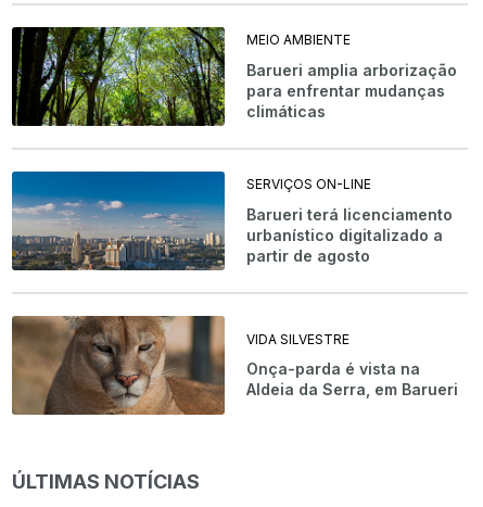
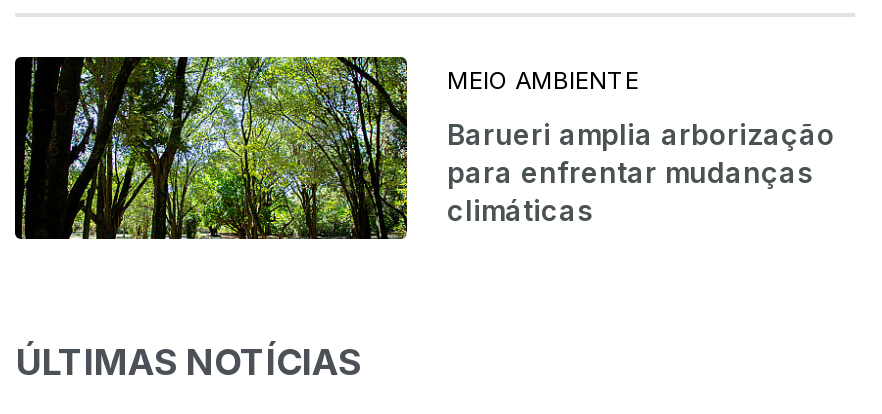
- [image]
- SERVIÇOS ON-LINE
- Barueri terá licenciamento
- urbanístico digitalizado a
- partir de agosto

- [image]
- VIDA SILVESTRE
- Onça-parda é vista na
- Aldeia da Serra, em Barueri
